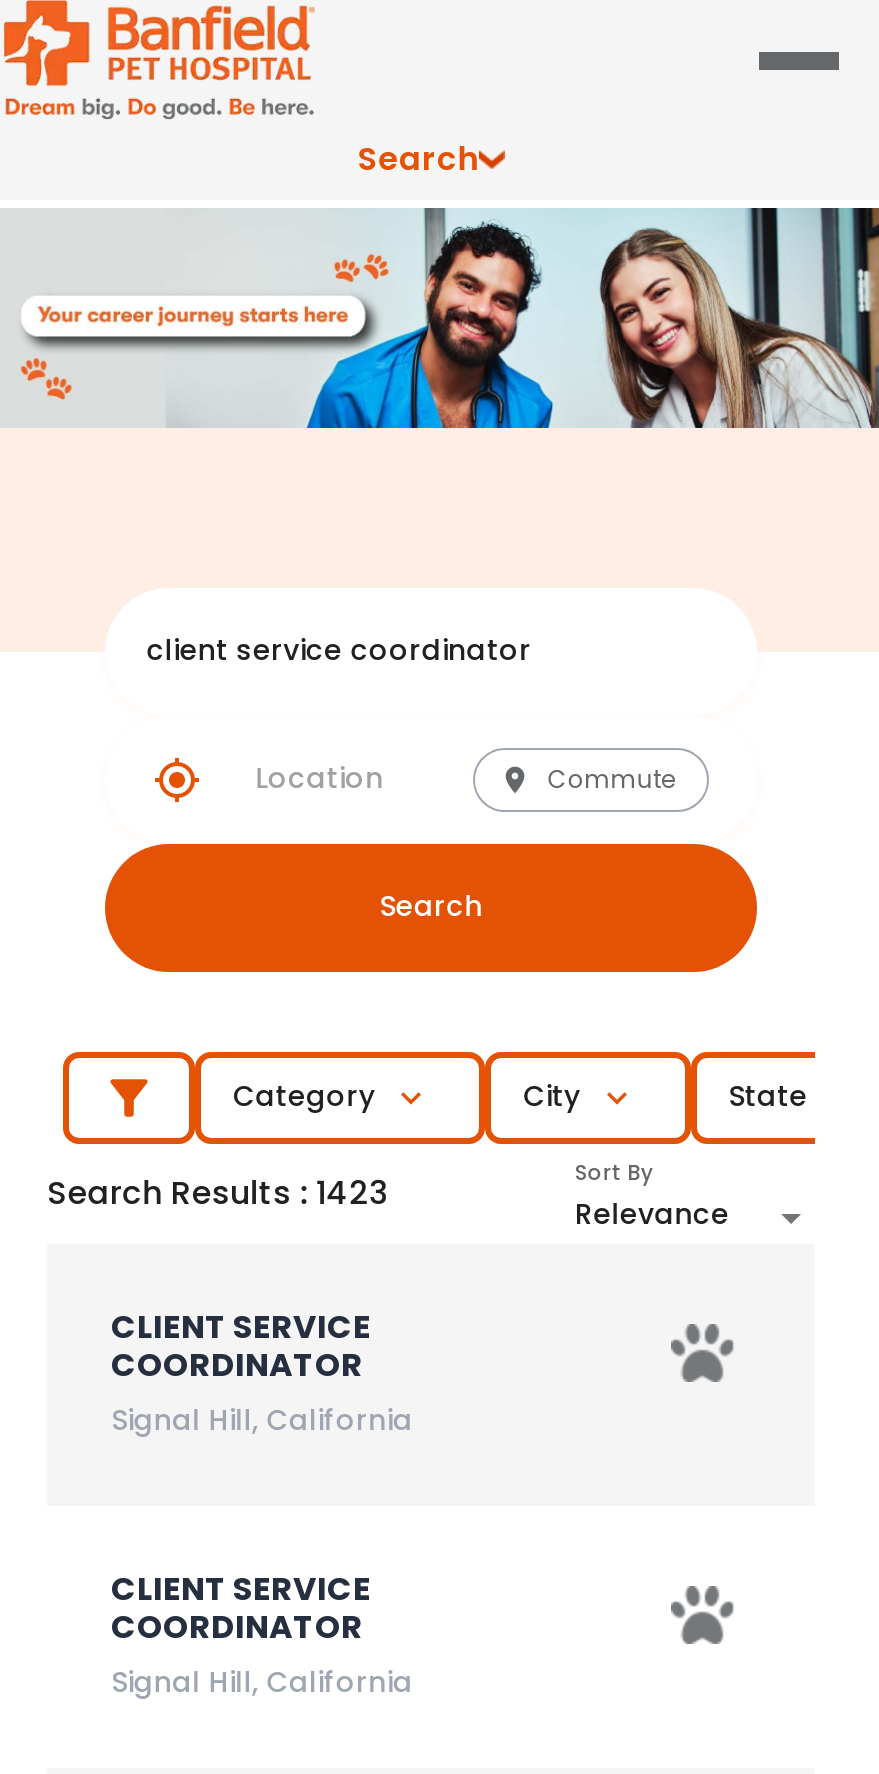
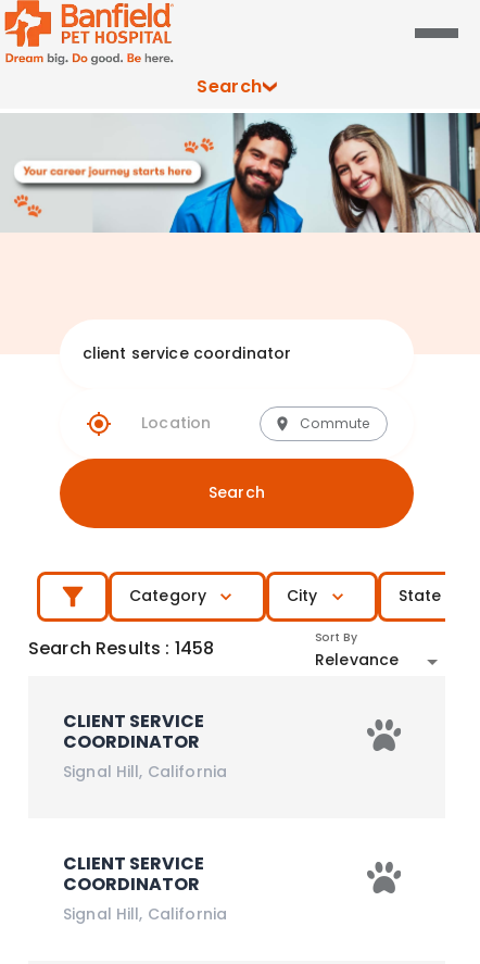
- Search Results: 1423
+ Search Results: 1458
